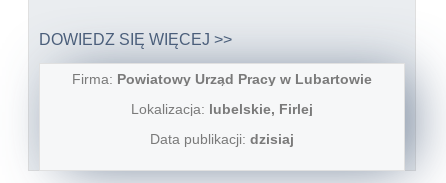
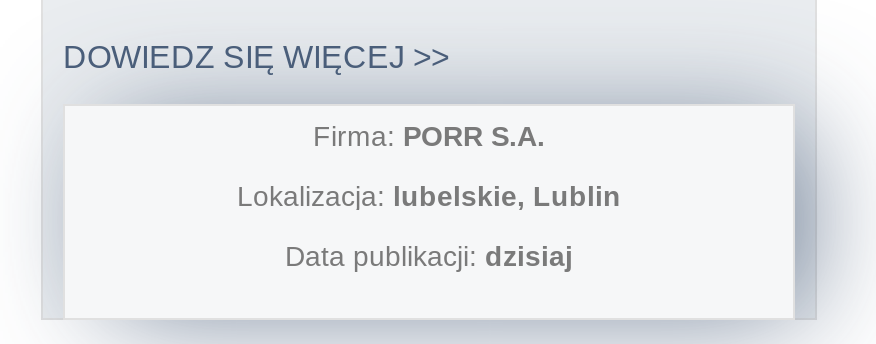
- Firma: Powiatowy Urząd Pracy w Lubartowie
+ Firma: PORR S.A.

- Lokalizacja: lubelskie, Firlej
+ Lokalizacja: lubelskie, Lublin
